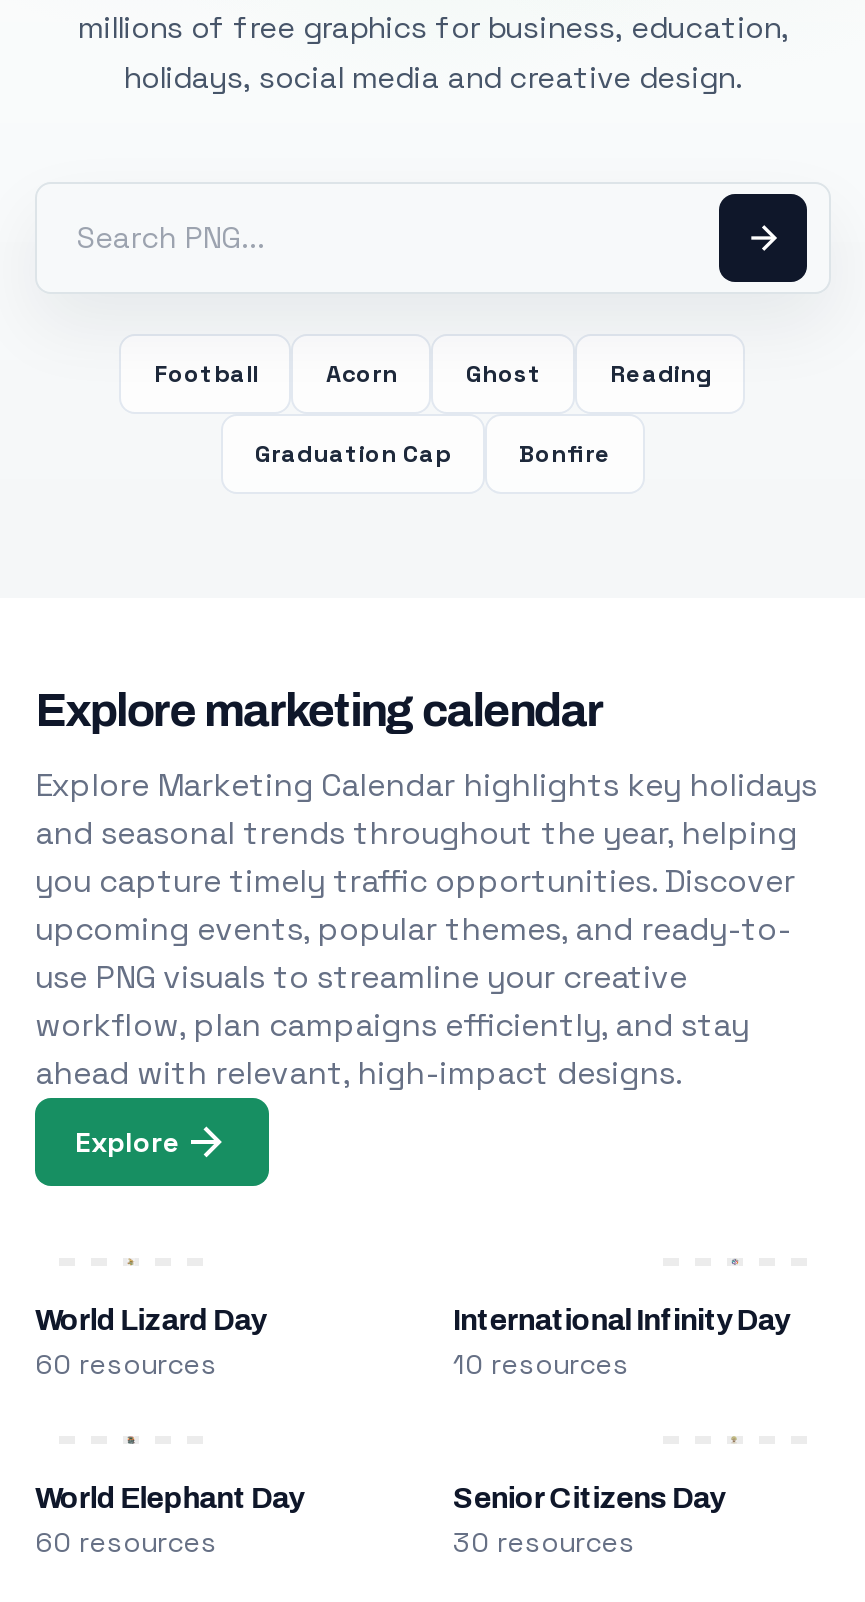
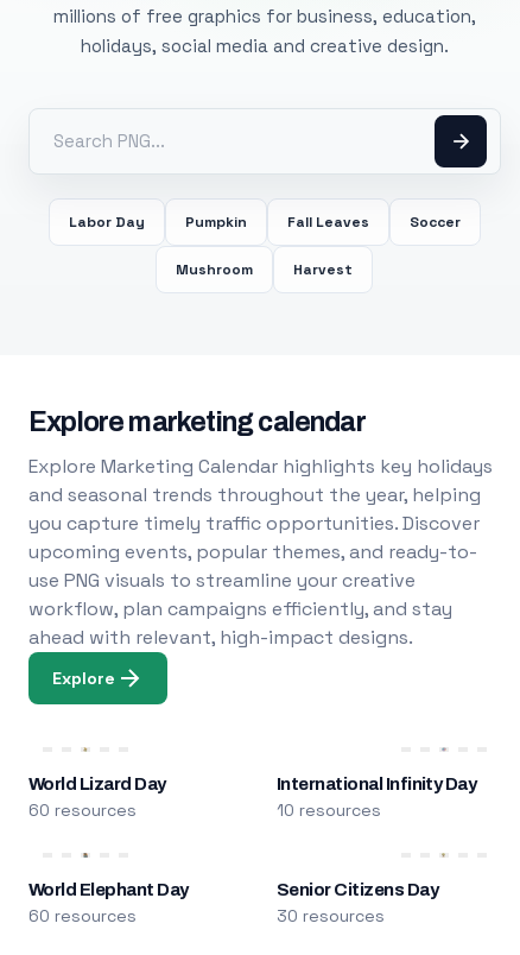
- Football
- Acorn
- Ghost
- Reading
+ Labor Day
+ Pumpkin
+ Fall Leaves
+ Soccer

- Graduation Cap
- Bonfire
+ Mushroom
+ Harvest
